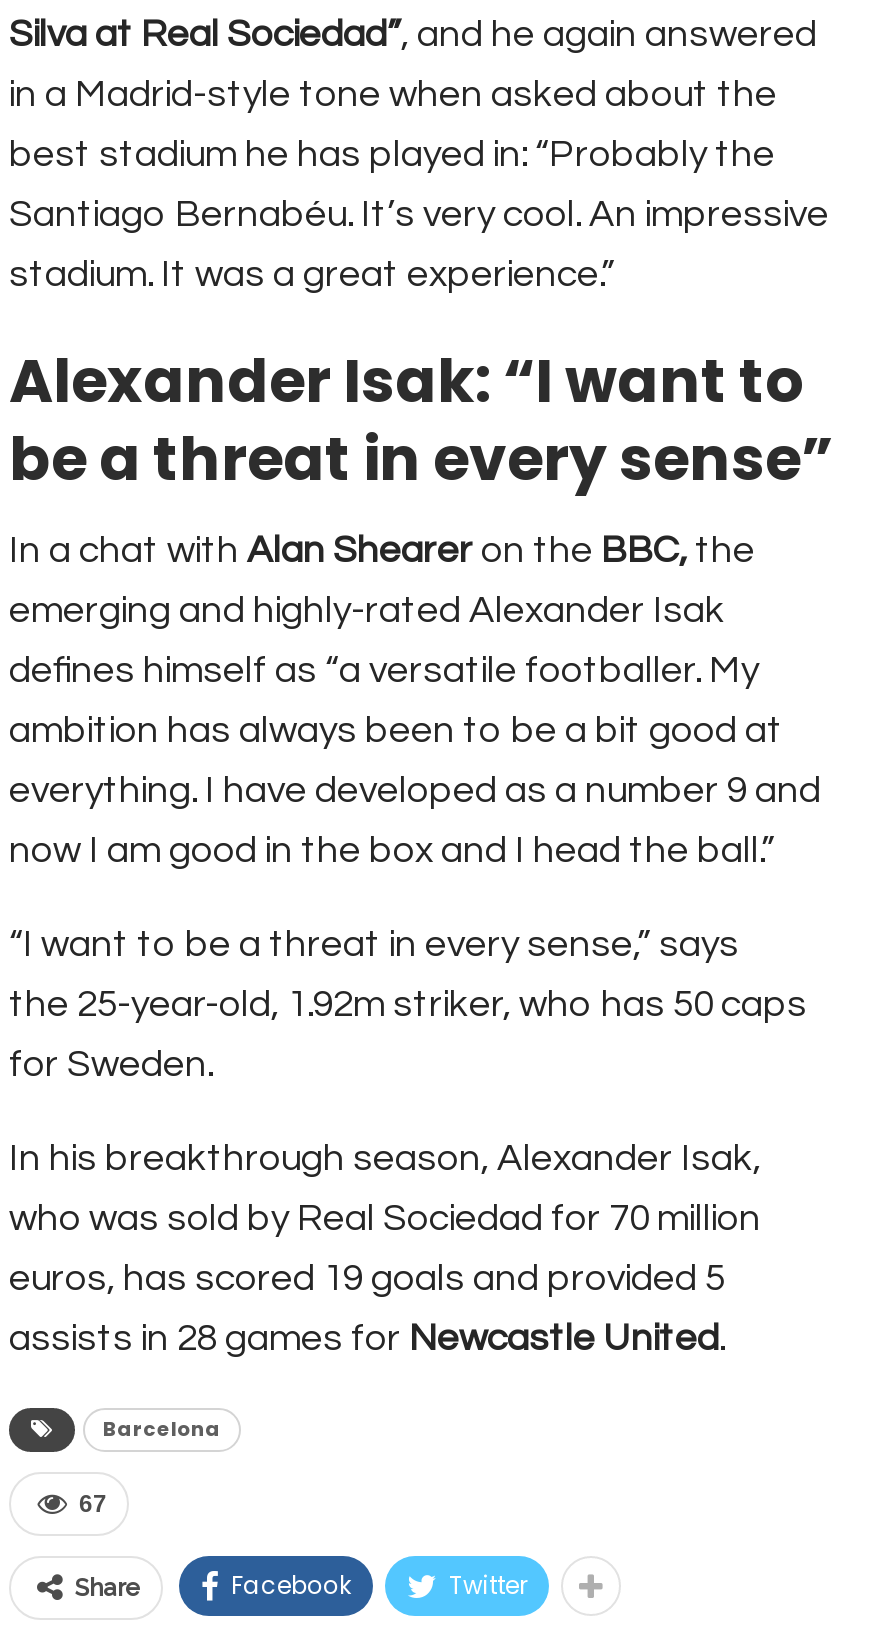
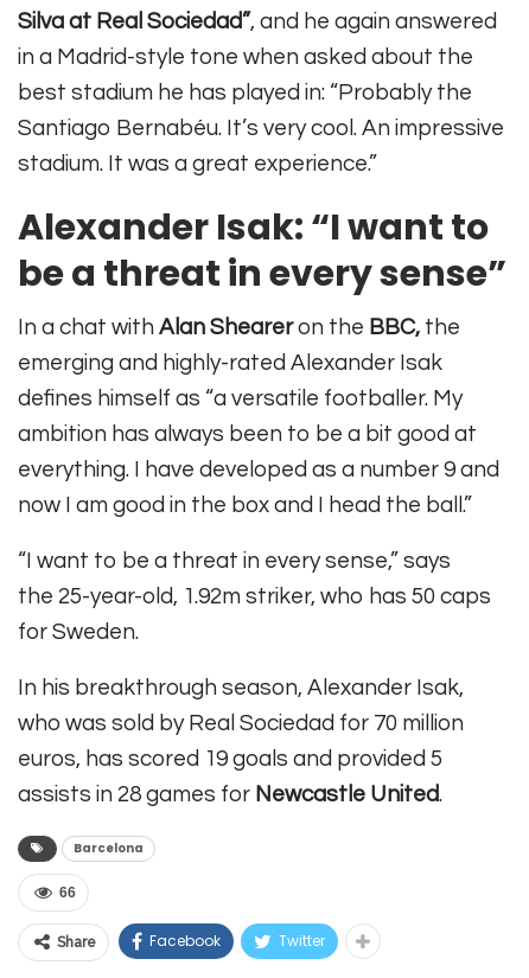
- 67
+ 66
